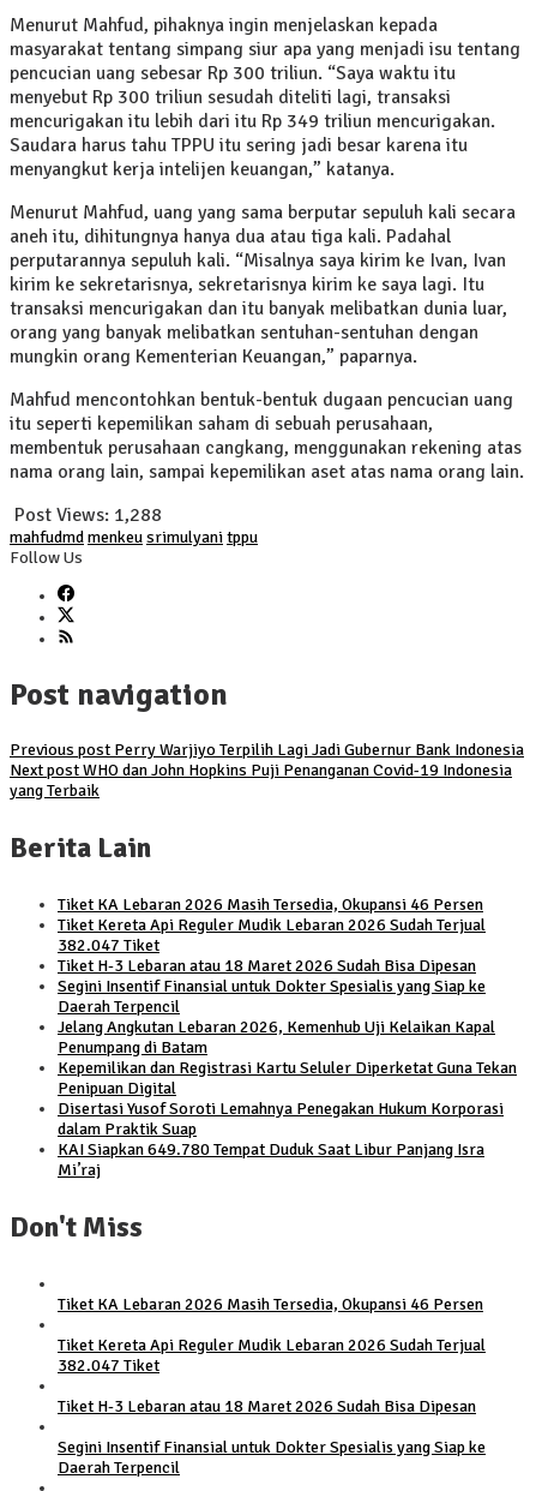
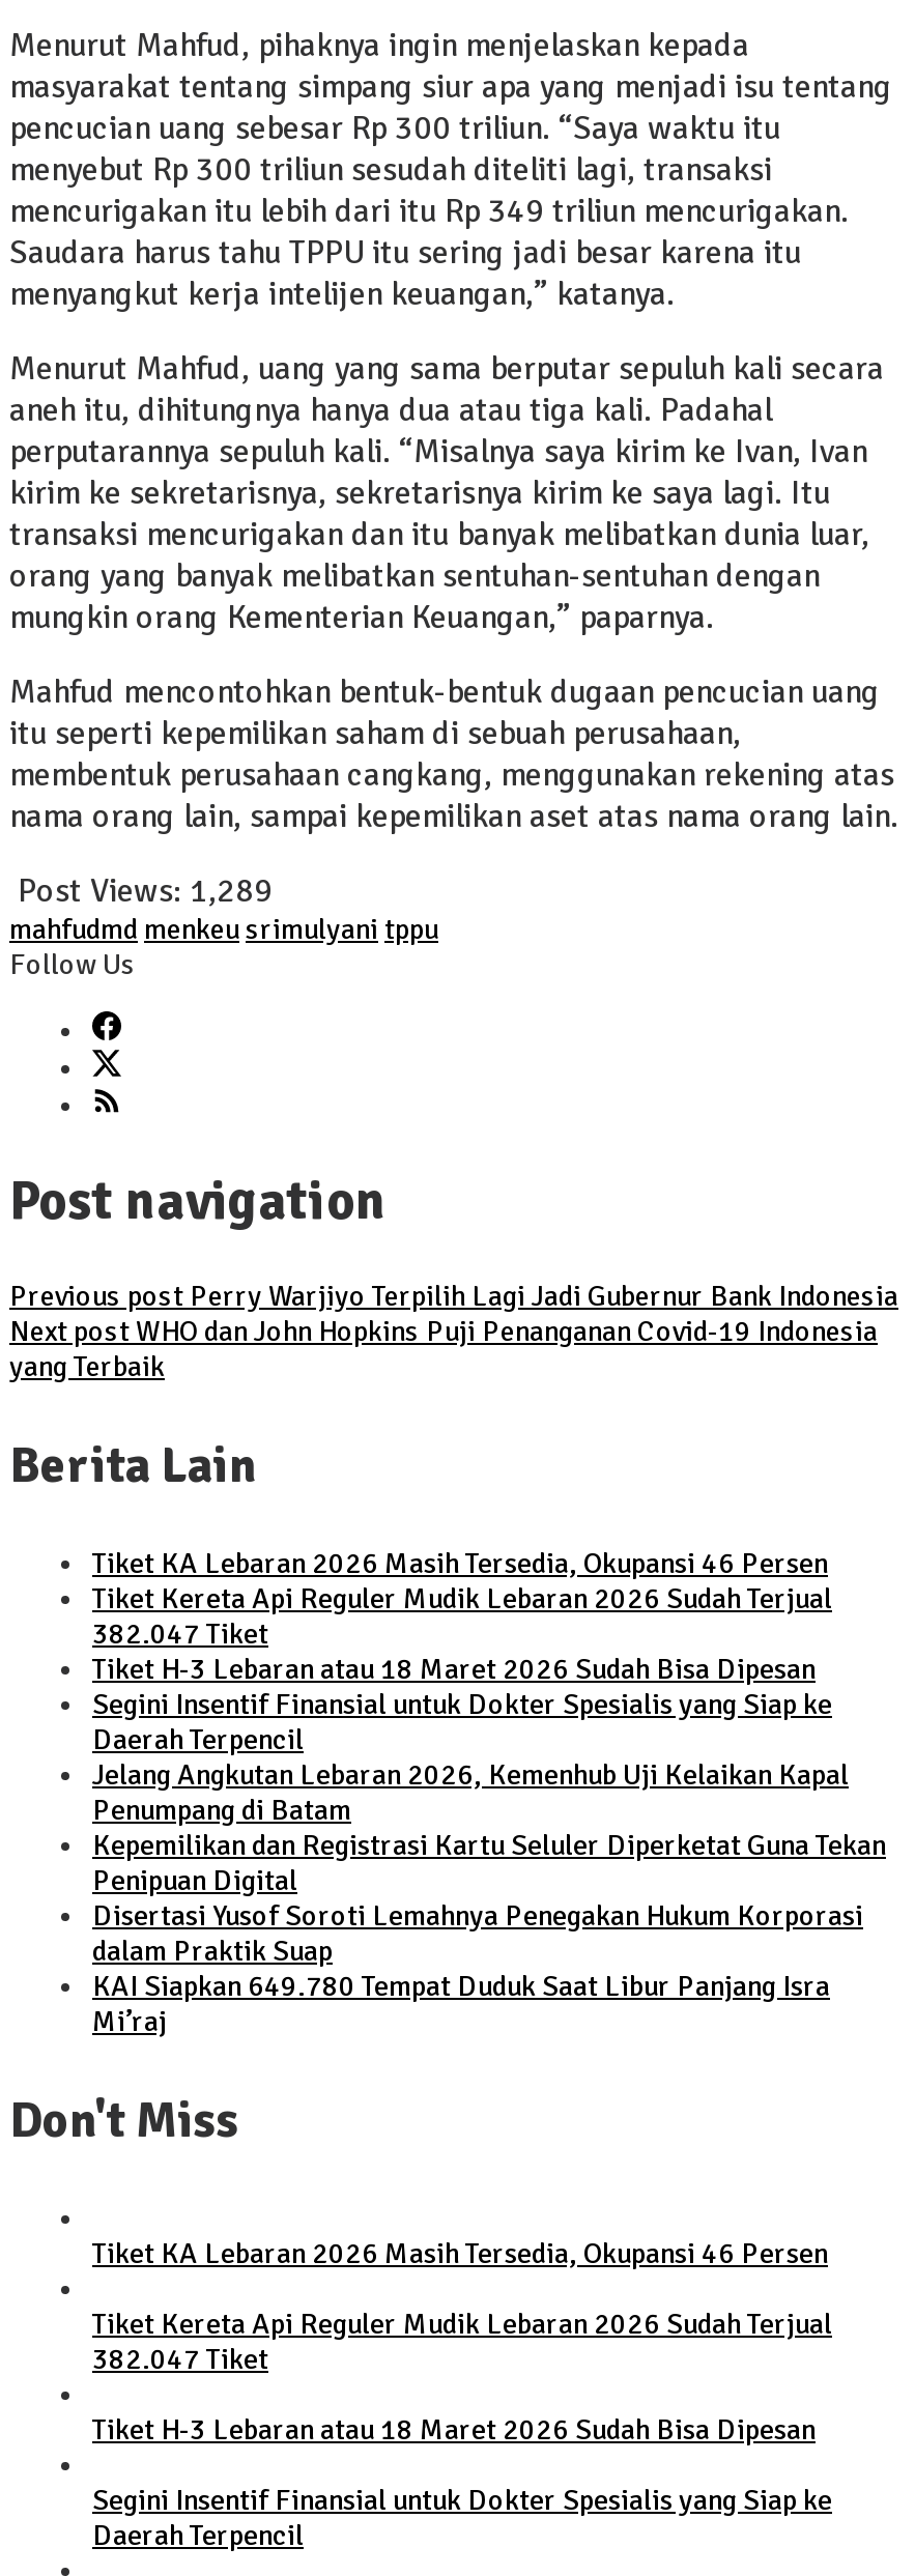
- Post Views: 1,288
+ Post Views: 1,289
